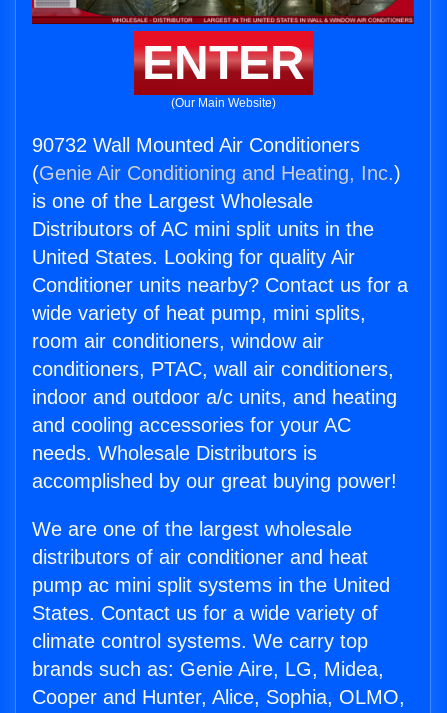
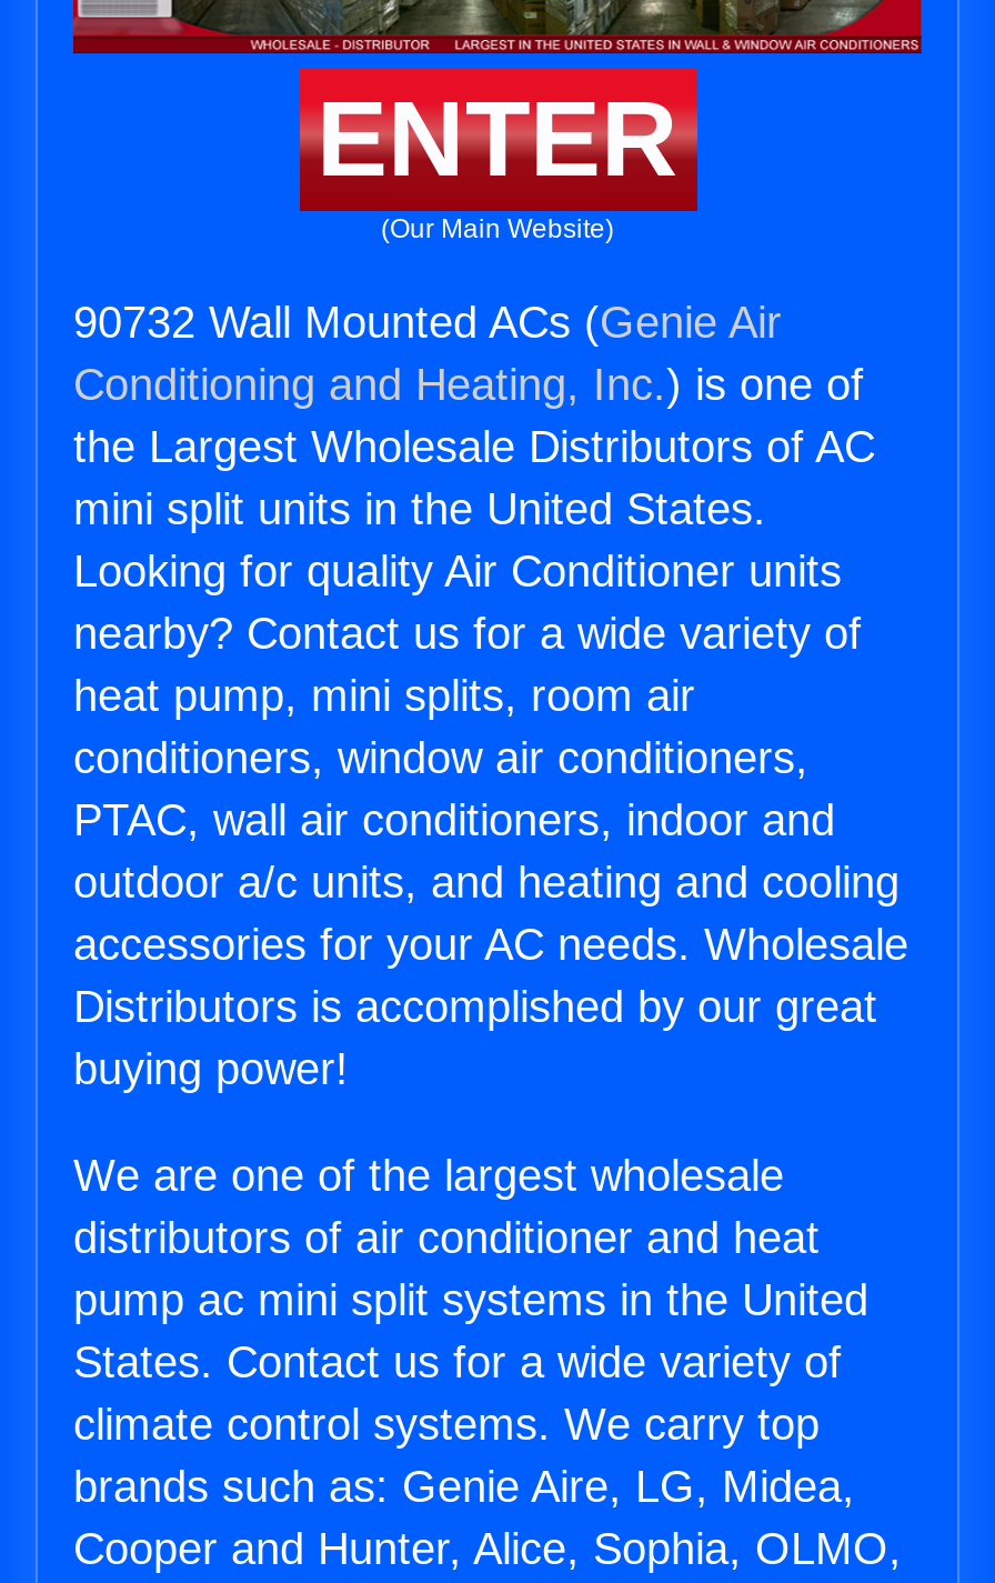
- 90732 Wall Mounted Air Conditioners
- (Genie Air Conditioning and Heating, Inc.)
- is one of the Largest Wholesale
- Distributors of AC mini split units in the
- United States. Looking for quality Air
- Conditioner units nearby? Contact us for a
- wide variety of heat pump, mini splits,
- room air conditioners, window air
- conditioners, PTAC, wall air conditioners,
- indoor and outdoor a/c units, and heating
- and cooling accessories for your AC
- needs. Wholesale Distributors is
- accomplished by our great buying power!
+ 90732 Wall Mounted ACs (Genie Air
+ Conditioning and Heating, Inc.) is one of
+ the Largest Wholesale Distributors of AC
+ mini split units in the United States.
+ Looking for quality Air Conditioner units
+ nearby? Contact us for a wide variety of
+ heat pump, mini splits, room air
+ conditioners, window air conditioners,
+ PTAC, wall air conditioners, indoor and
+ outdoor a/c units, and heating and cooling
+ accessories for your AC needs. Wholesale
+ Distributors is accomplished by our great
+ buying power!
